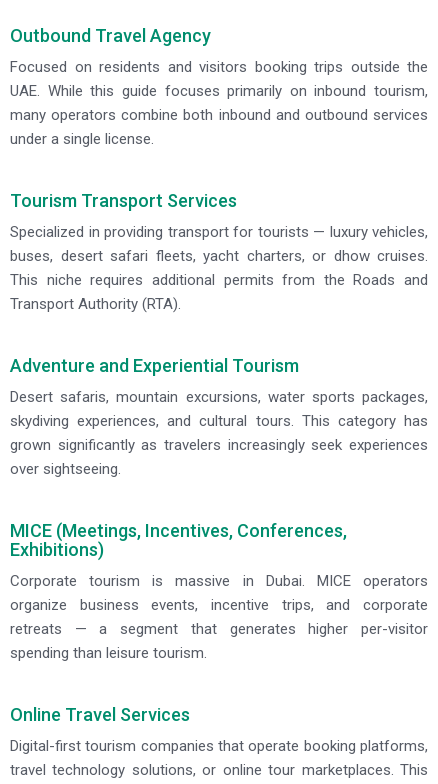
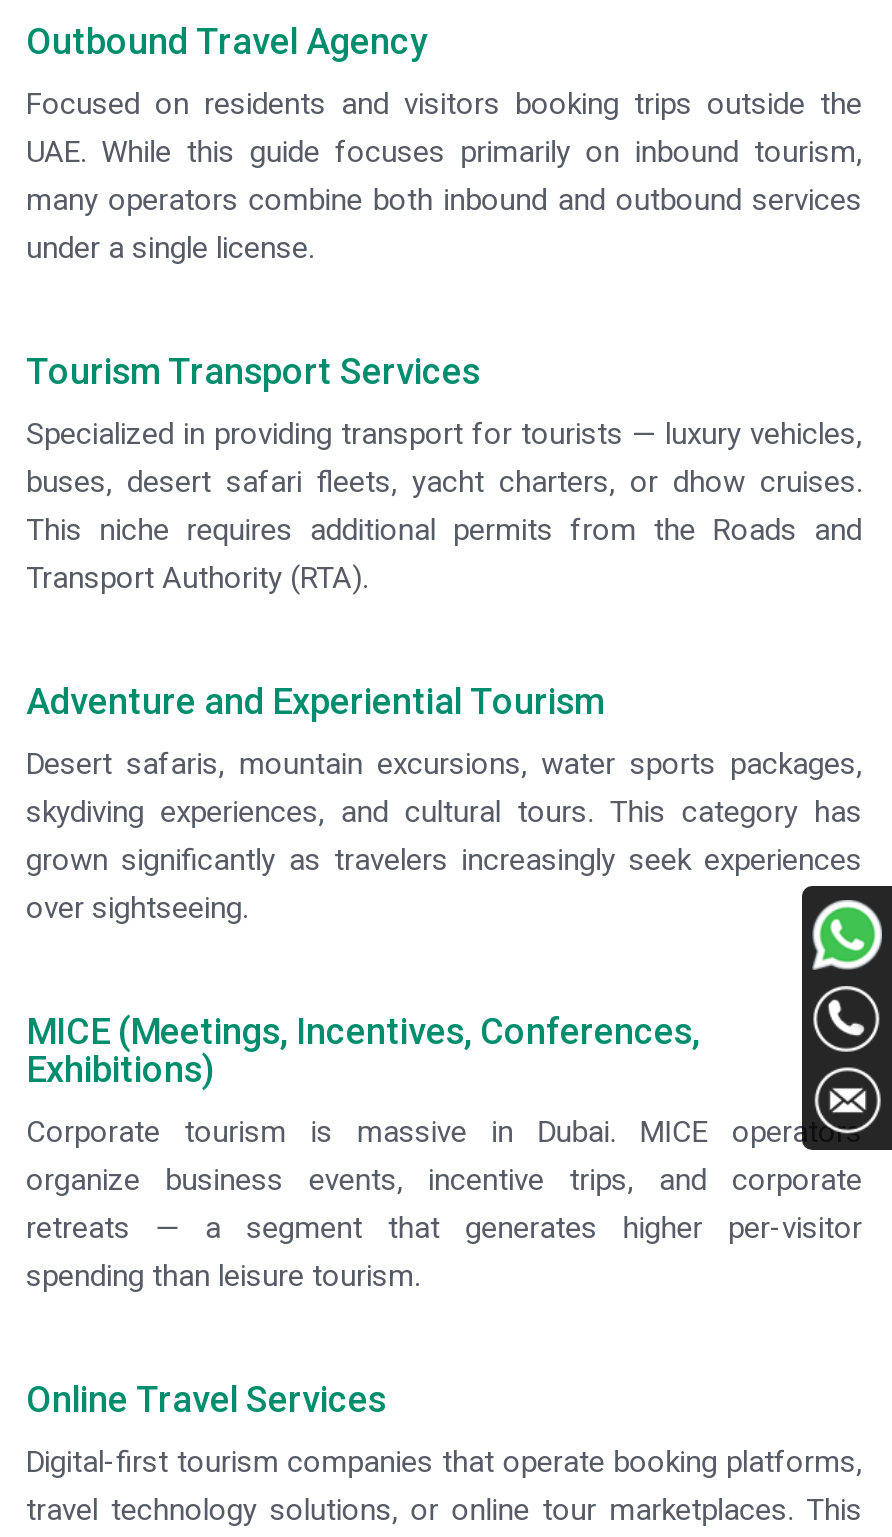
+ [image]
